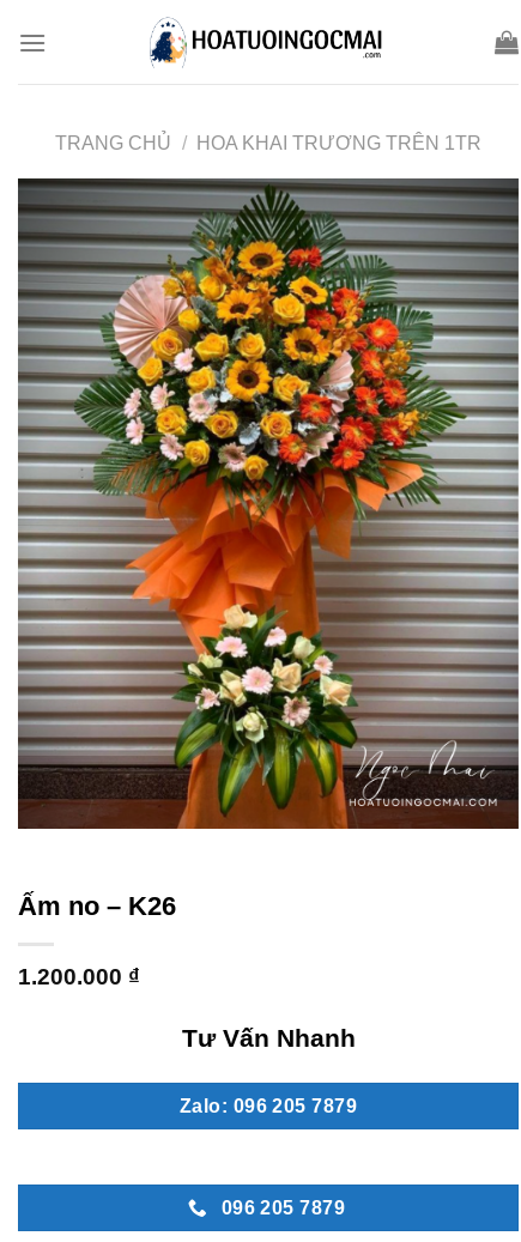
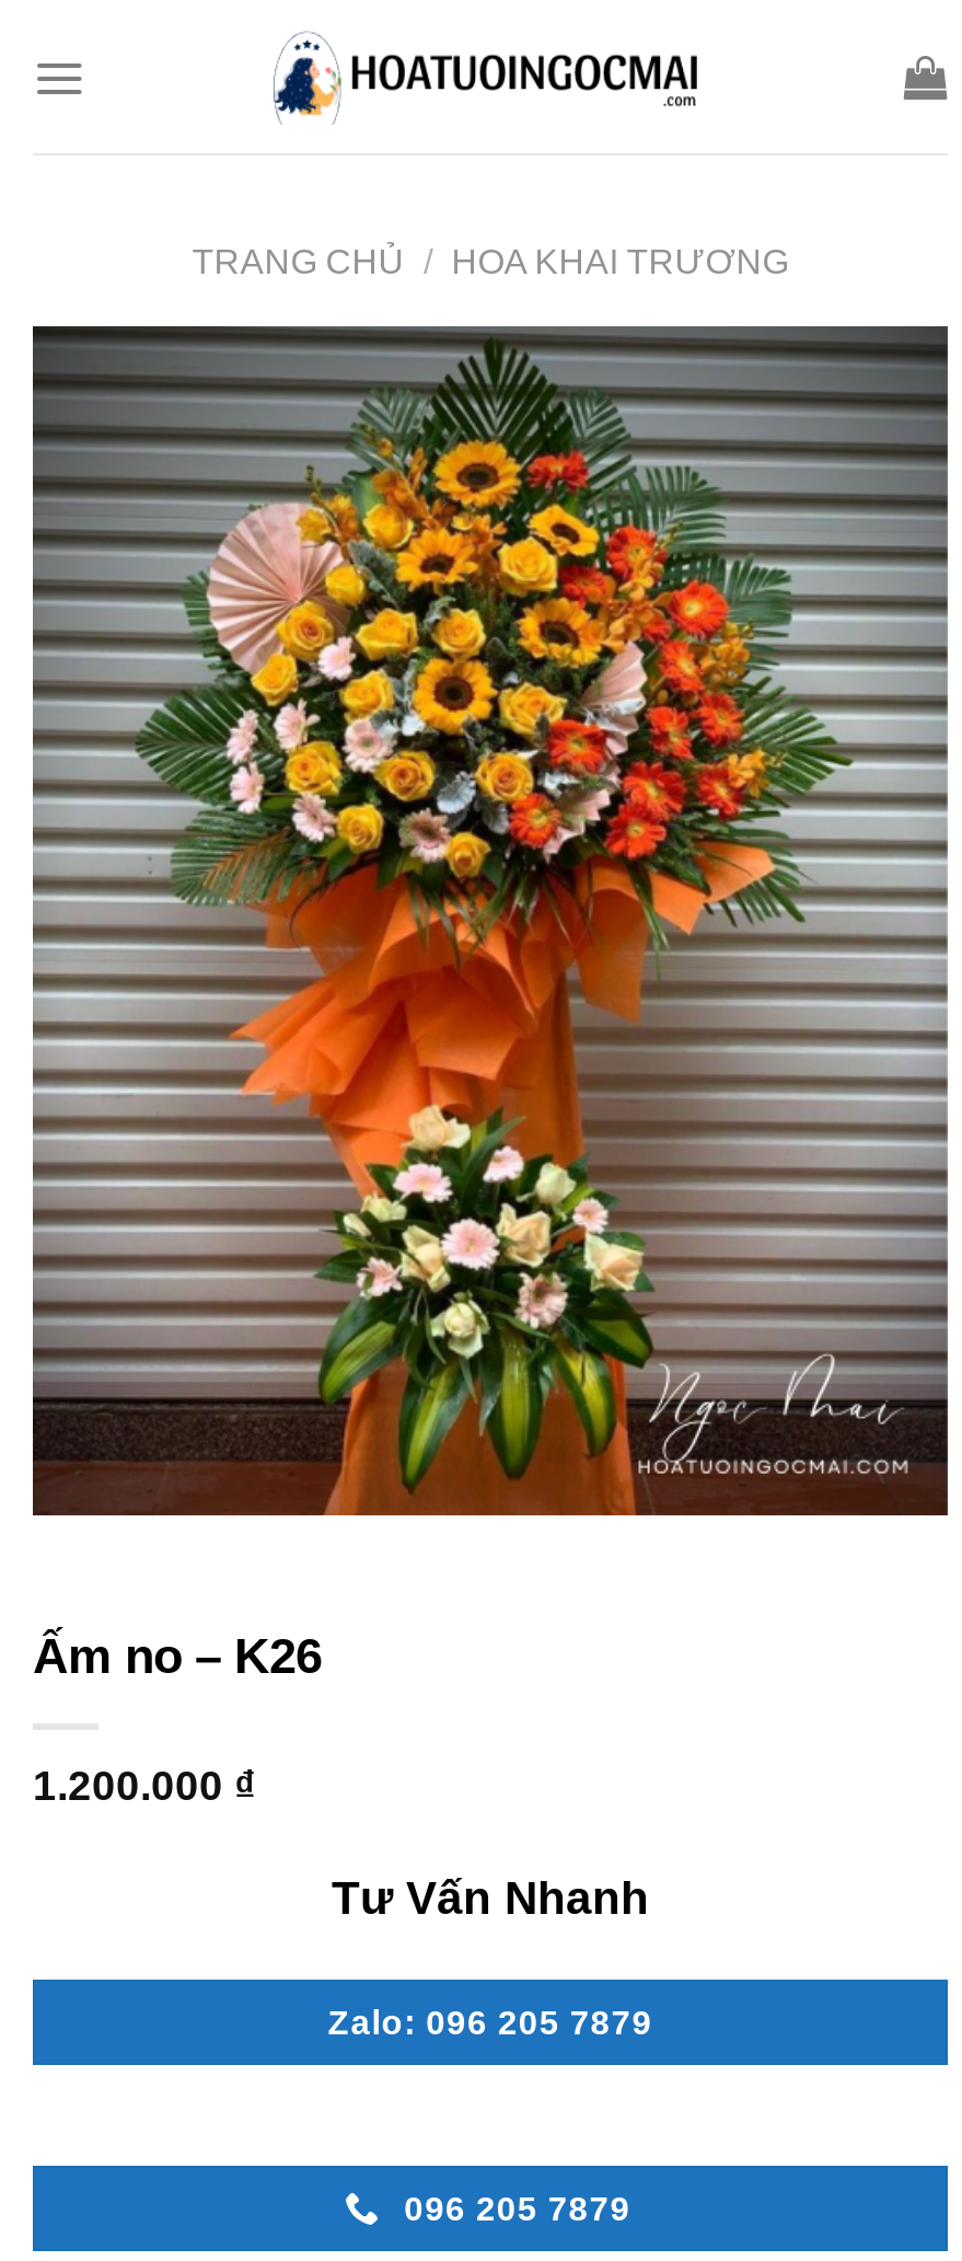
- TRANG CHỦ / HOA KHAI TRƯƠNG TRÊN 1TR
+ TRANG CHỦ / HOA KHAI TRƯƠNG
